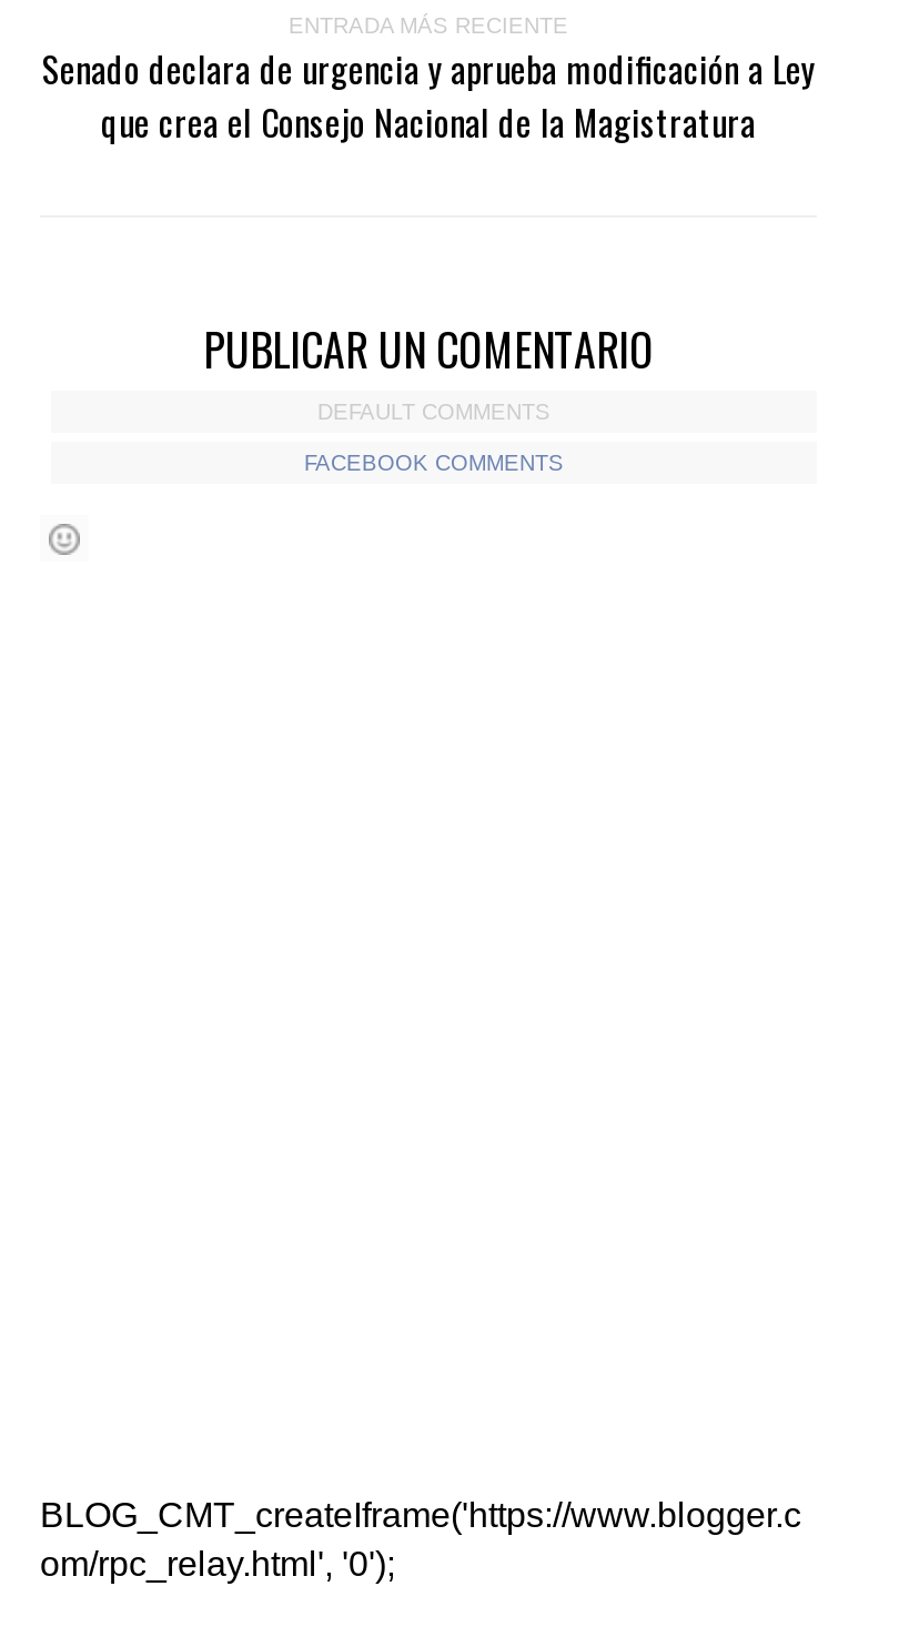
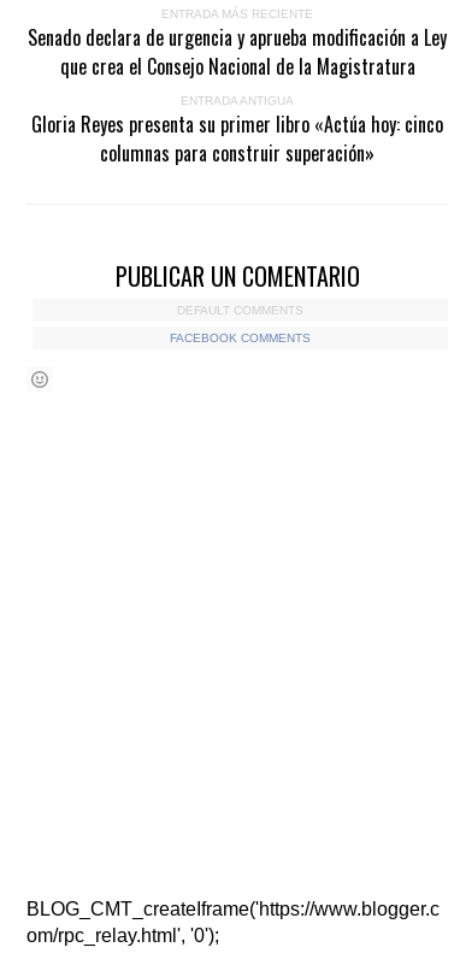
+ ENTRADA ANTIGUA
+ Gloria Reyes presenta su primer libro «Actúa hoy: cinco
+ columnas para construir superación»
